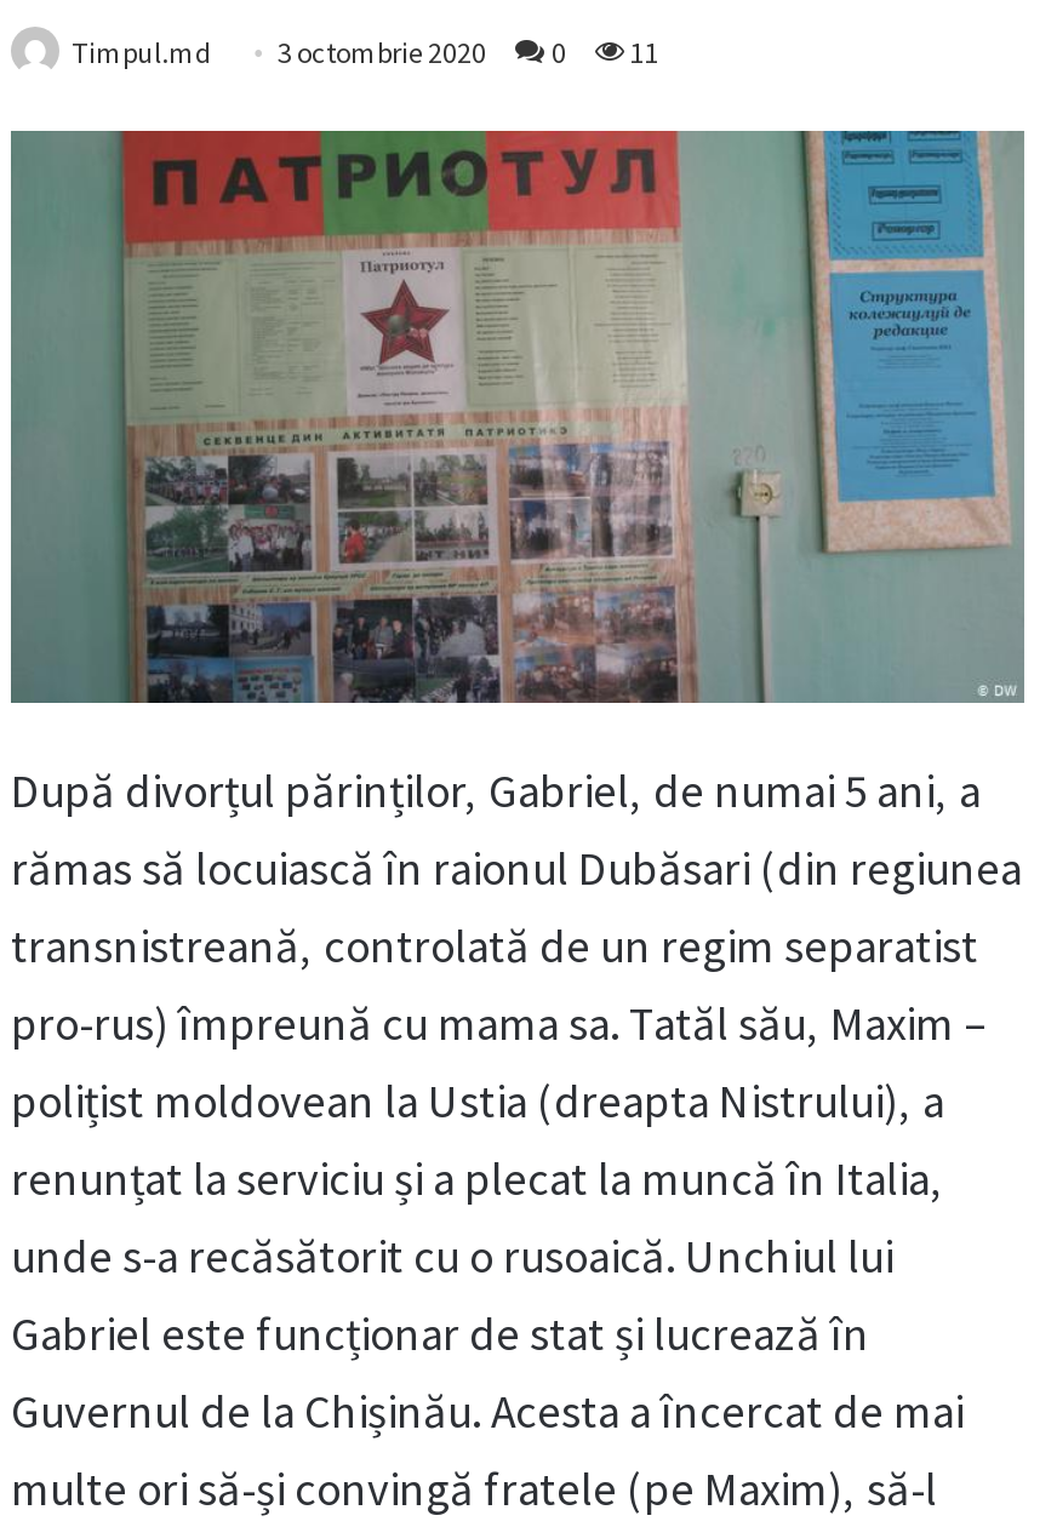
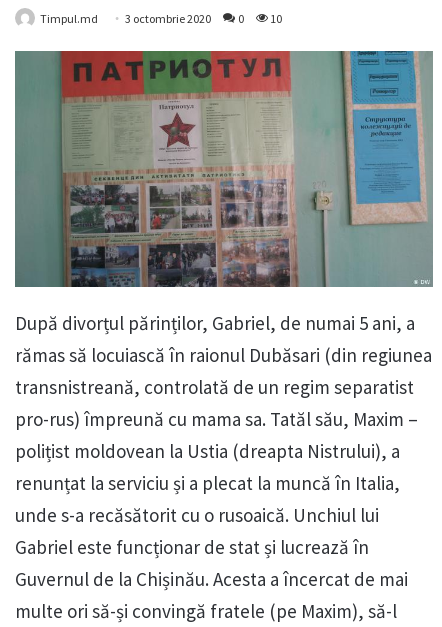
- Timpul.md 3 octombrie 2020 0 11
+ Timpul.md 3 octombrie 2020 0 10
